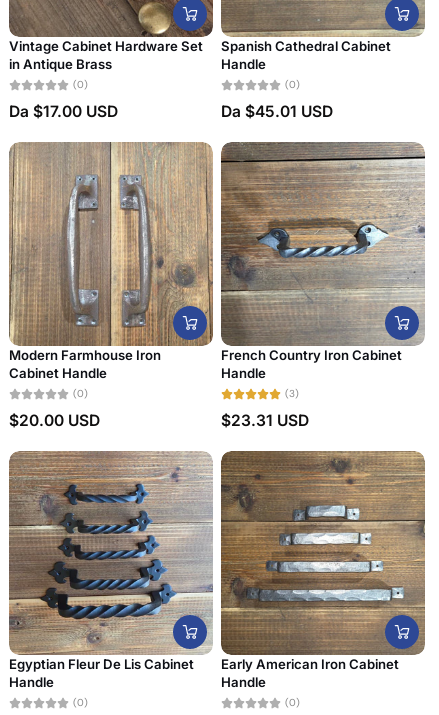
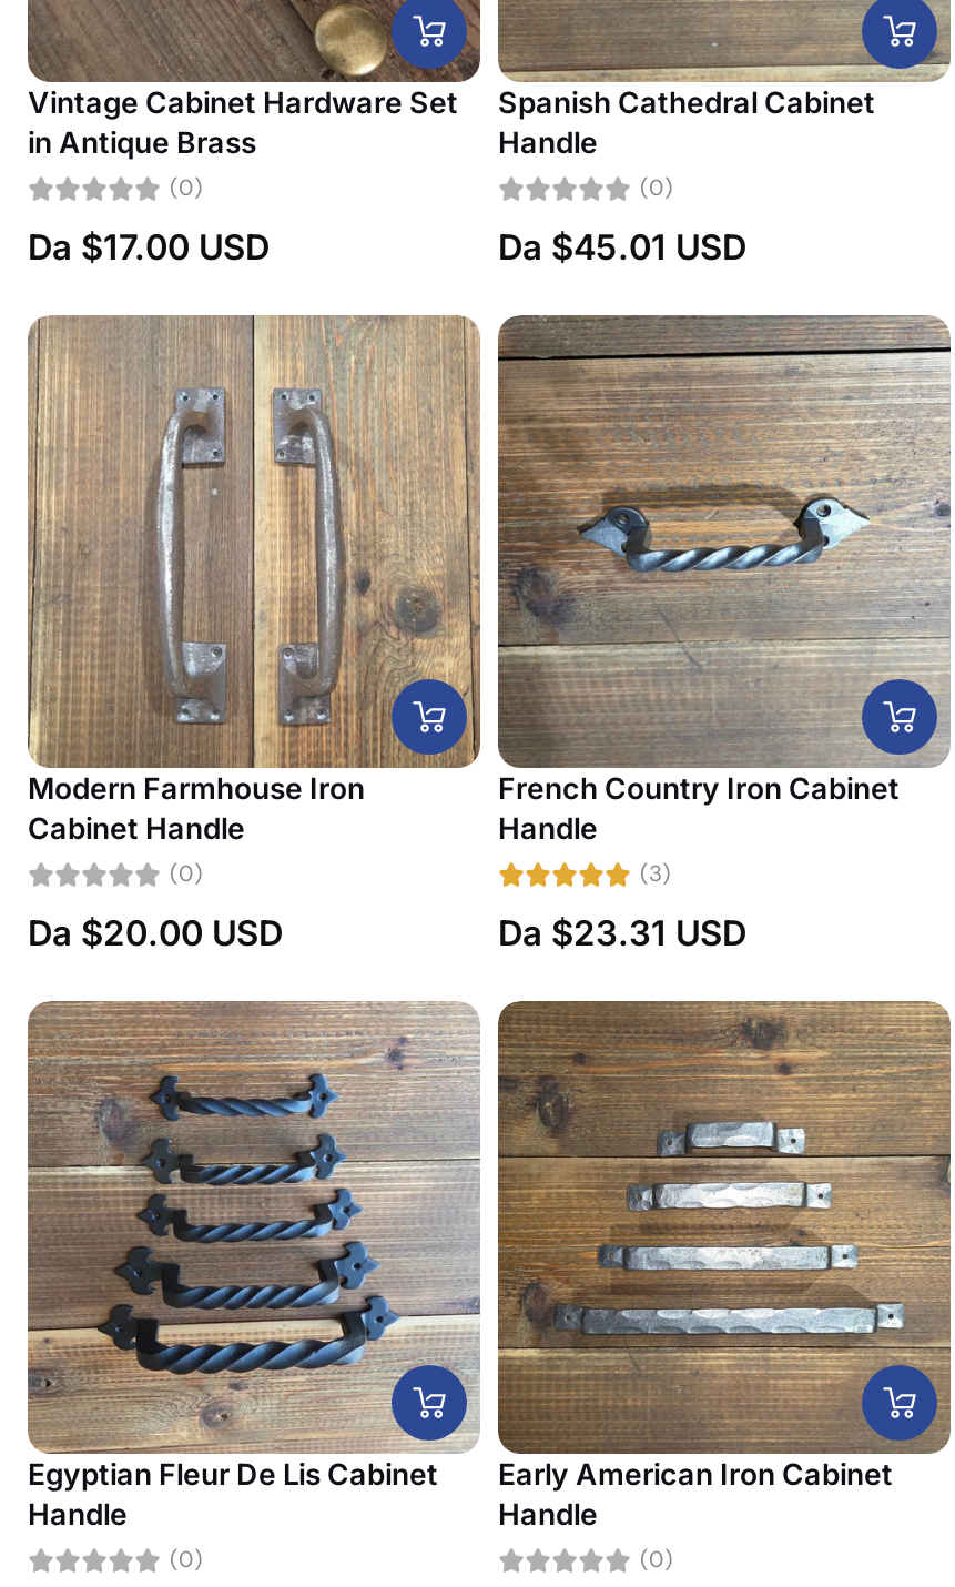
- $20.00 USD
+ Da $20.00 USD

- $23.31 USD
+ Da $23.31 USD
